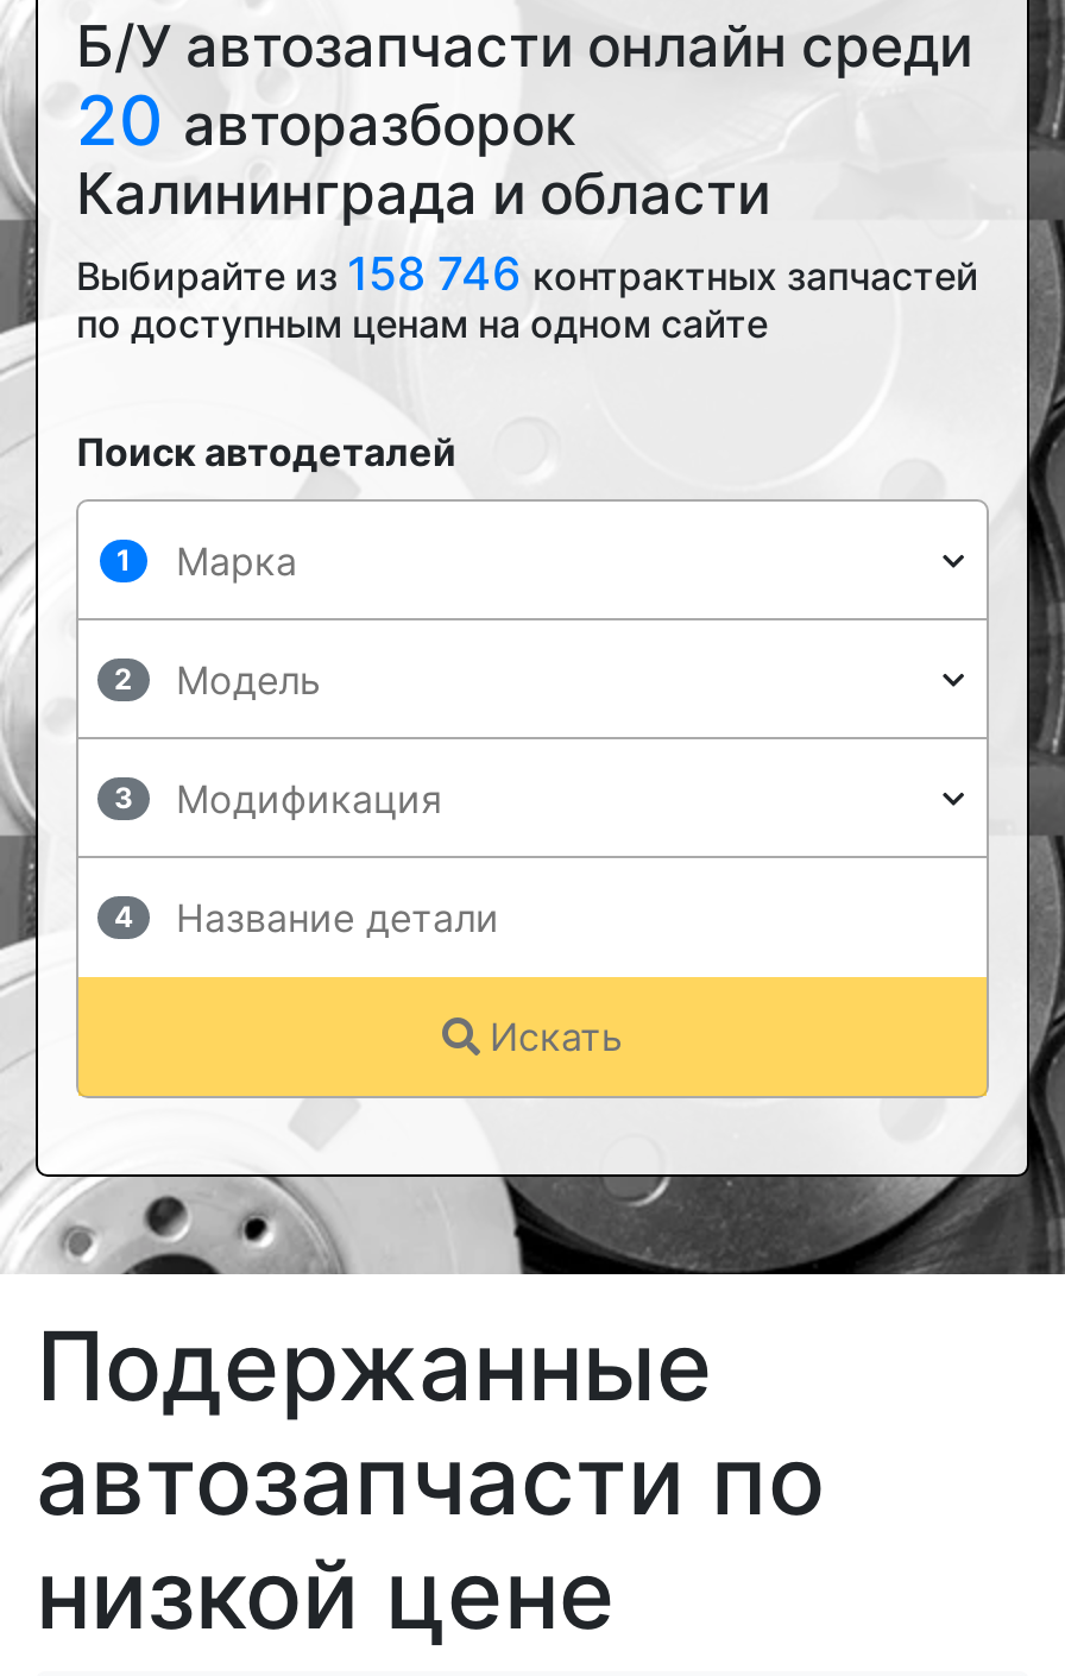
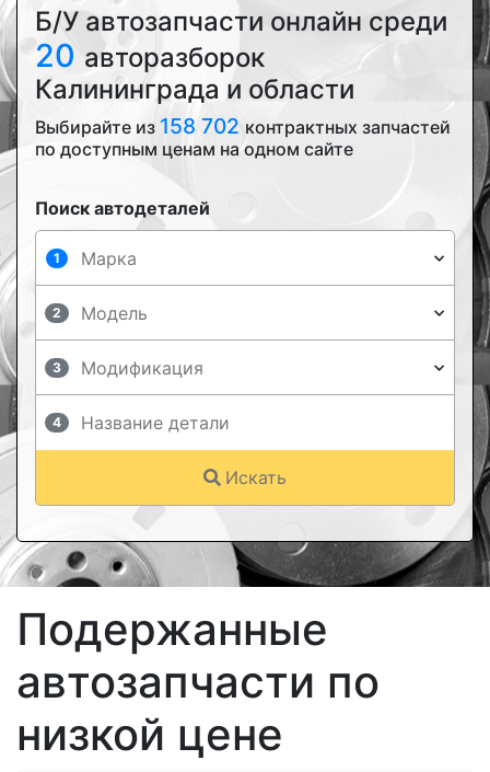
- Выбирайте из 158 746 контрактных запчастей
+ Выбирайте из 158 702 контрактных запчастей
